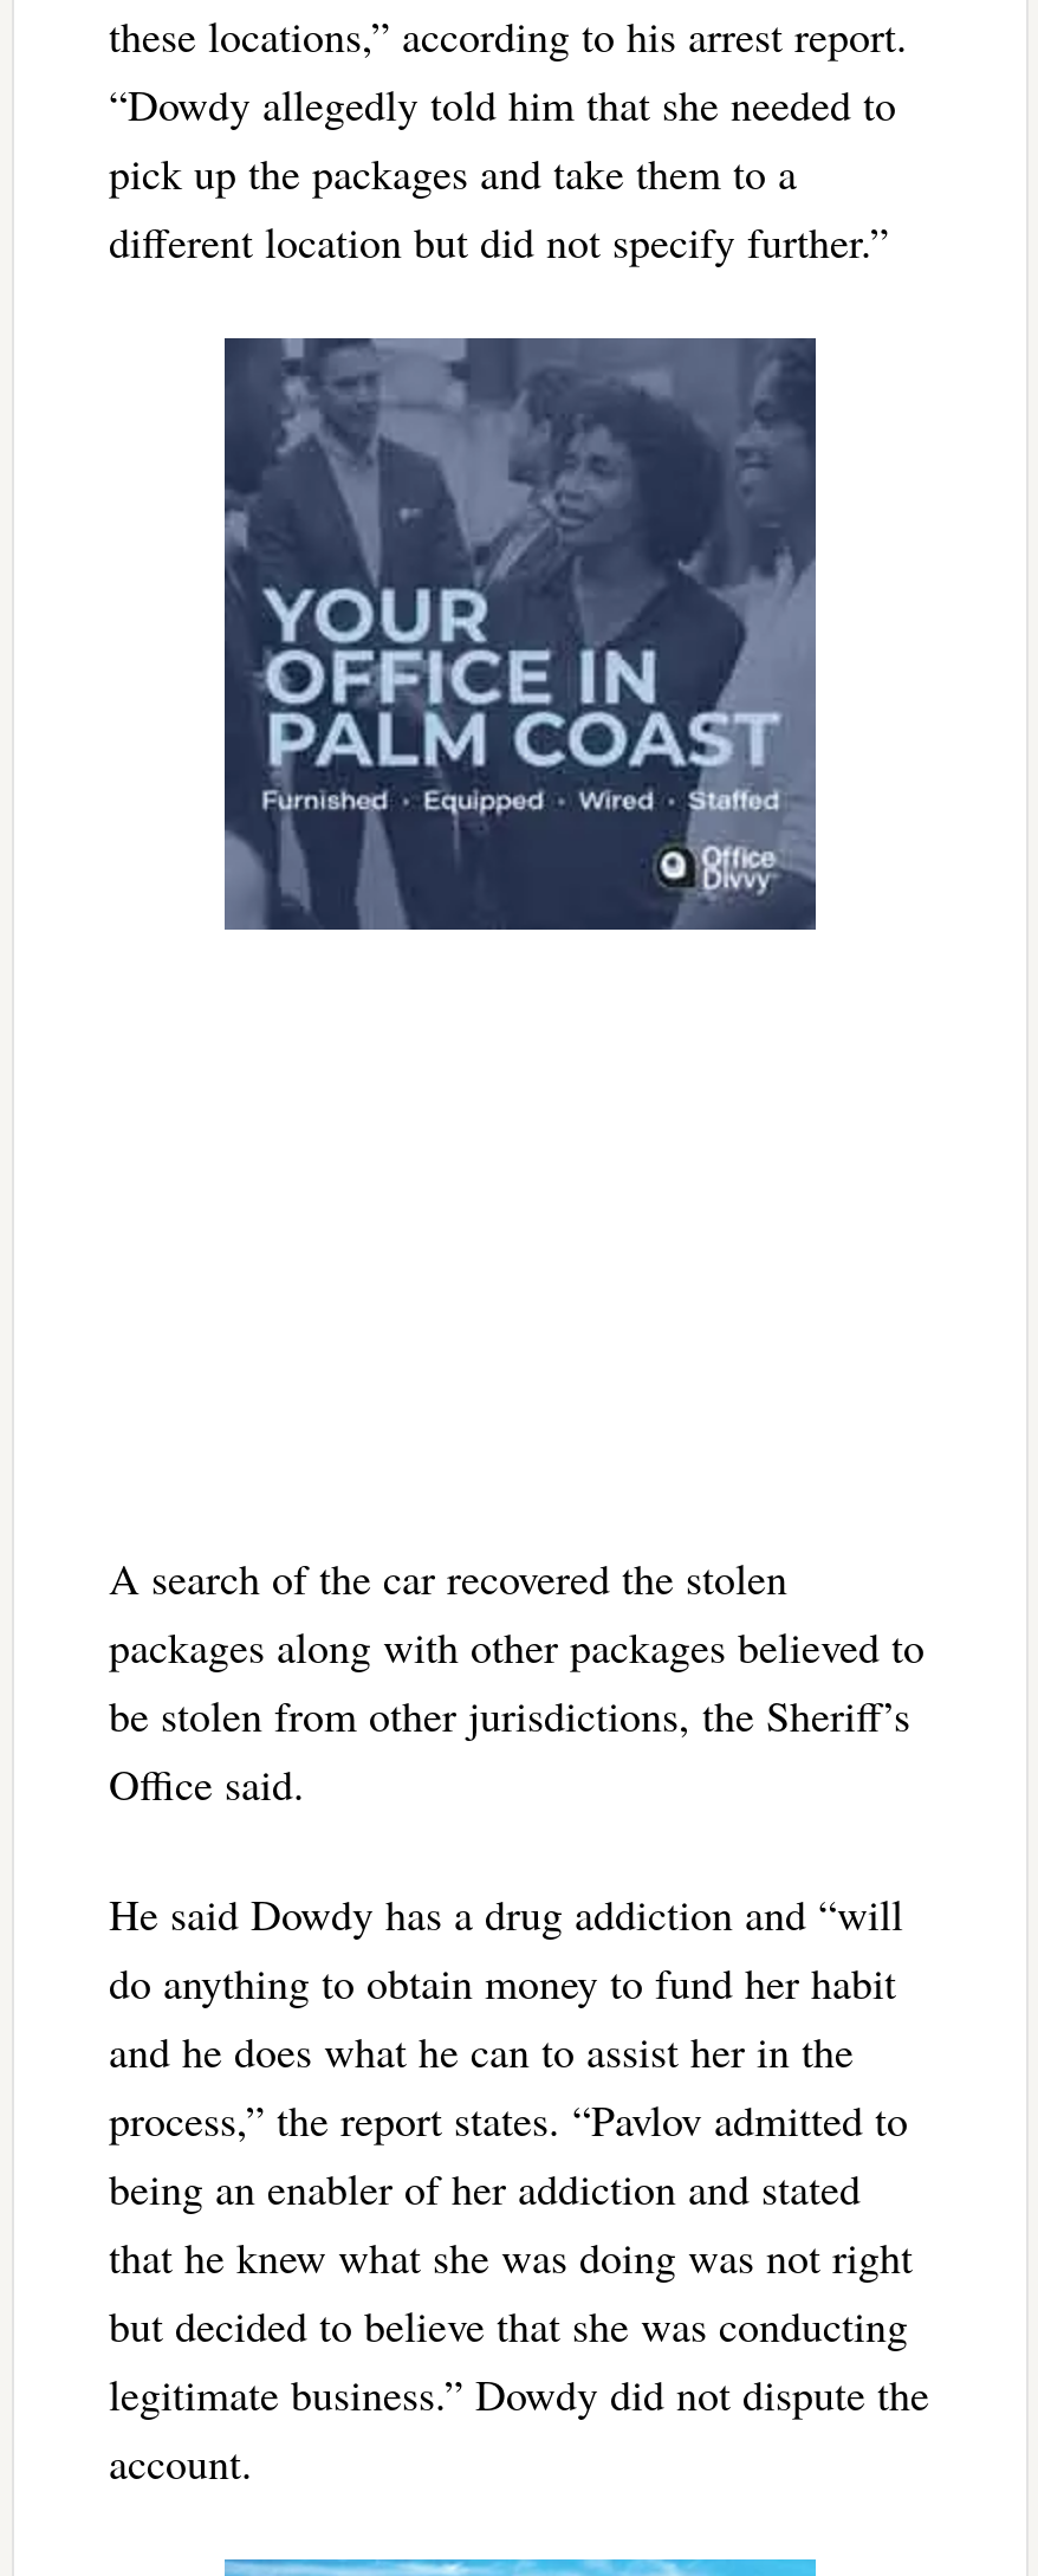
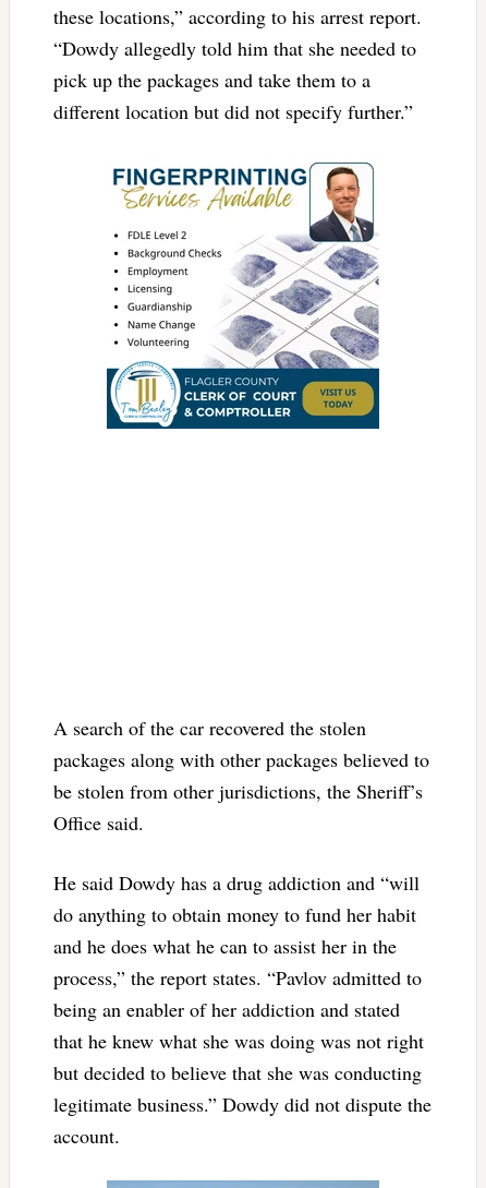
- [image]
+ [image]
